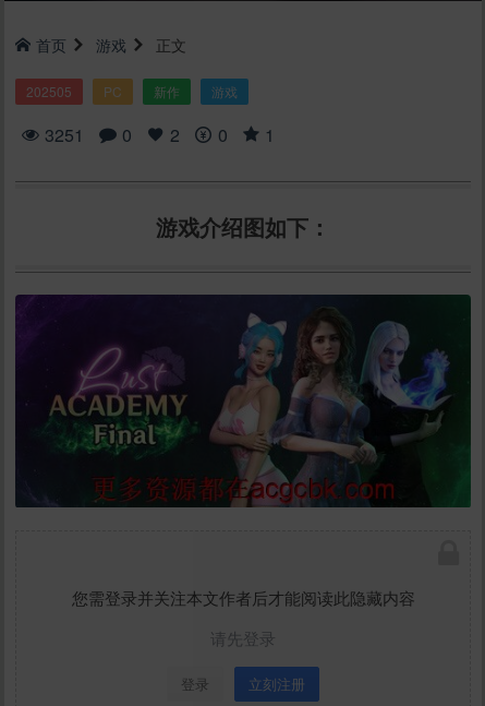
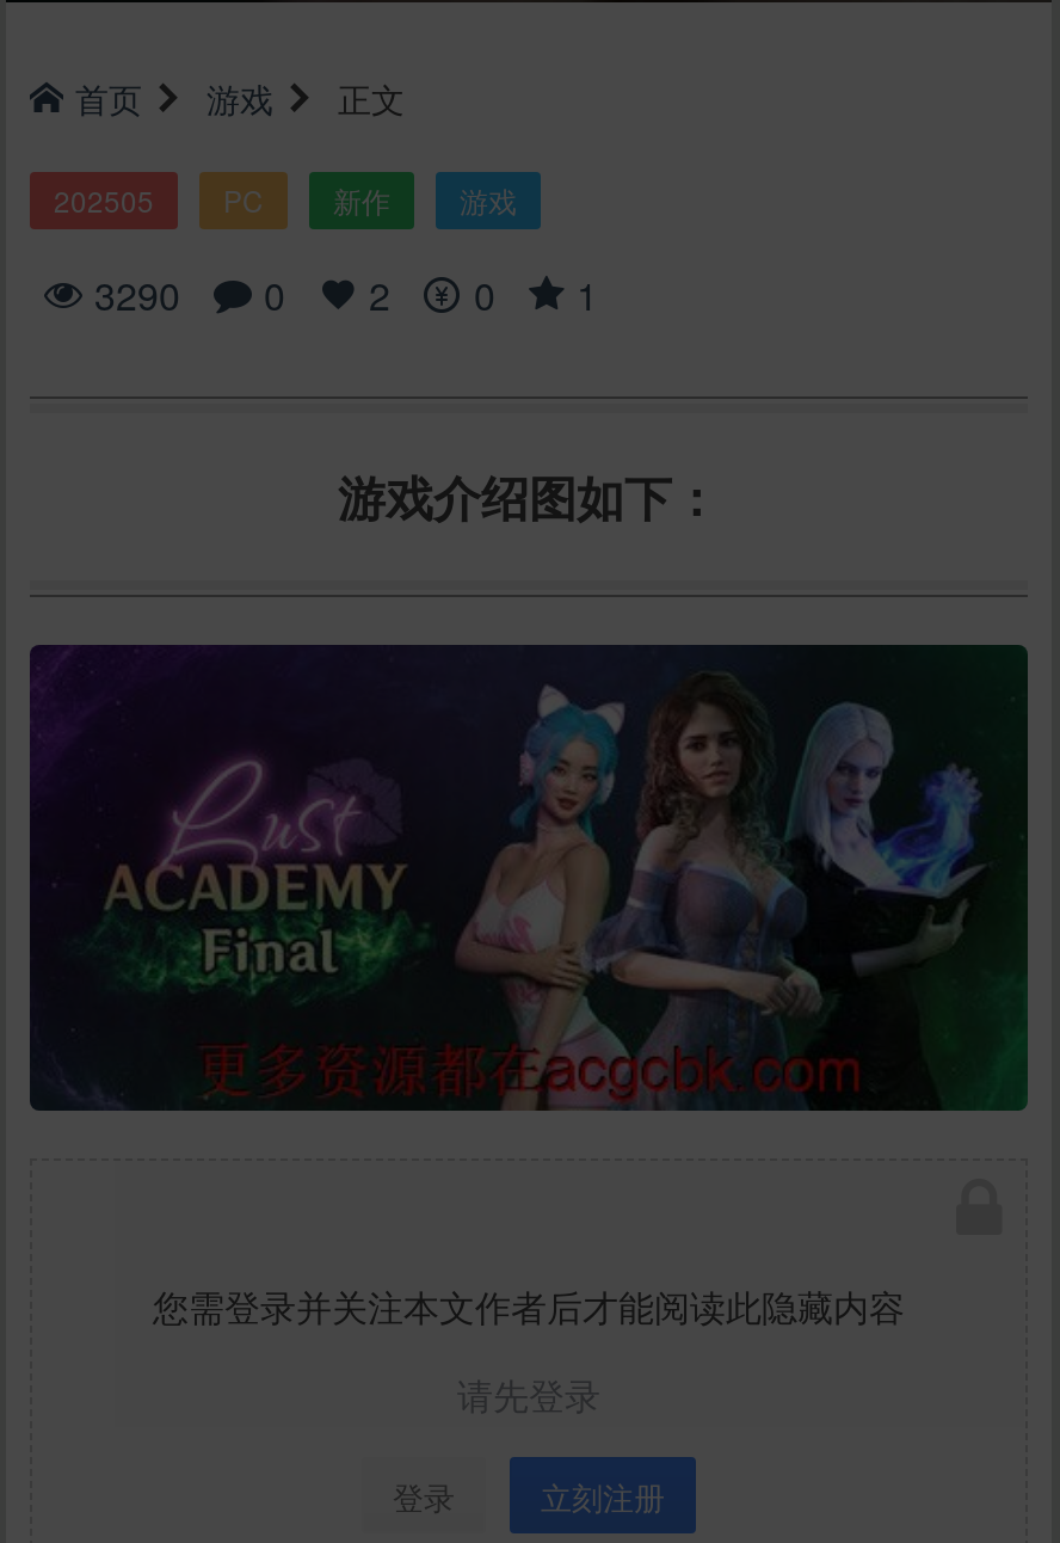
- 3251 0 2 0 1
+ 3290 0 2 0 1
